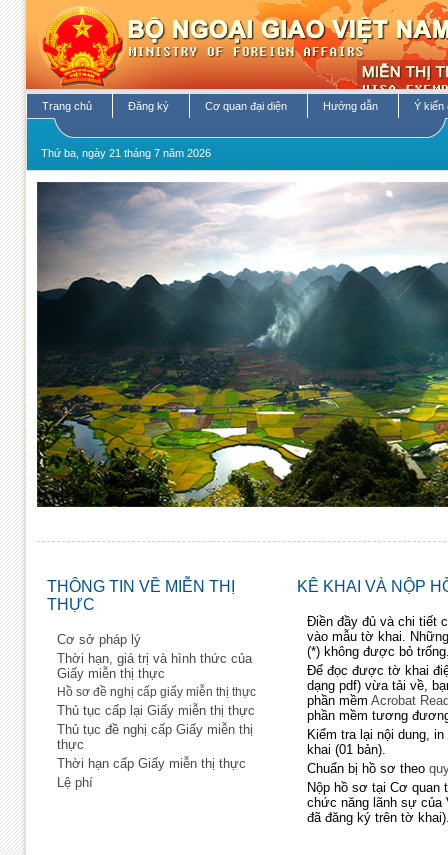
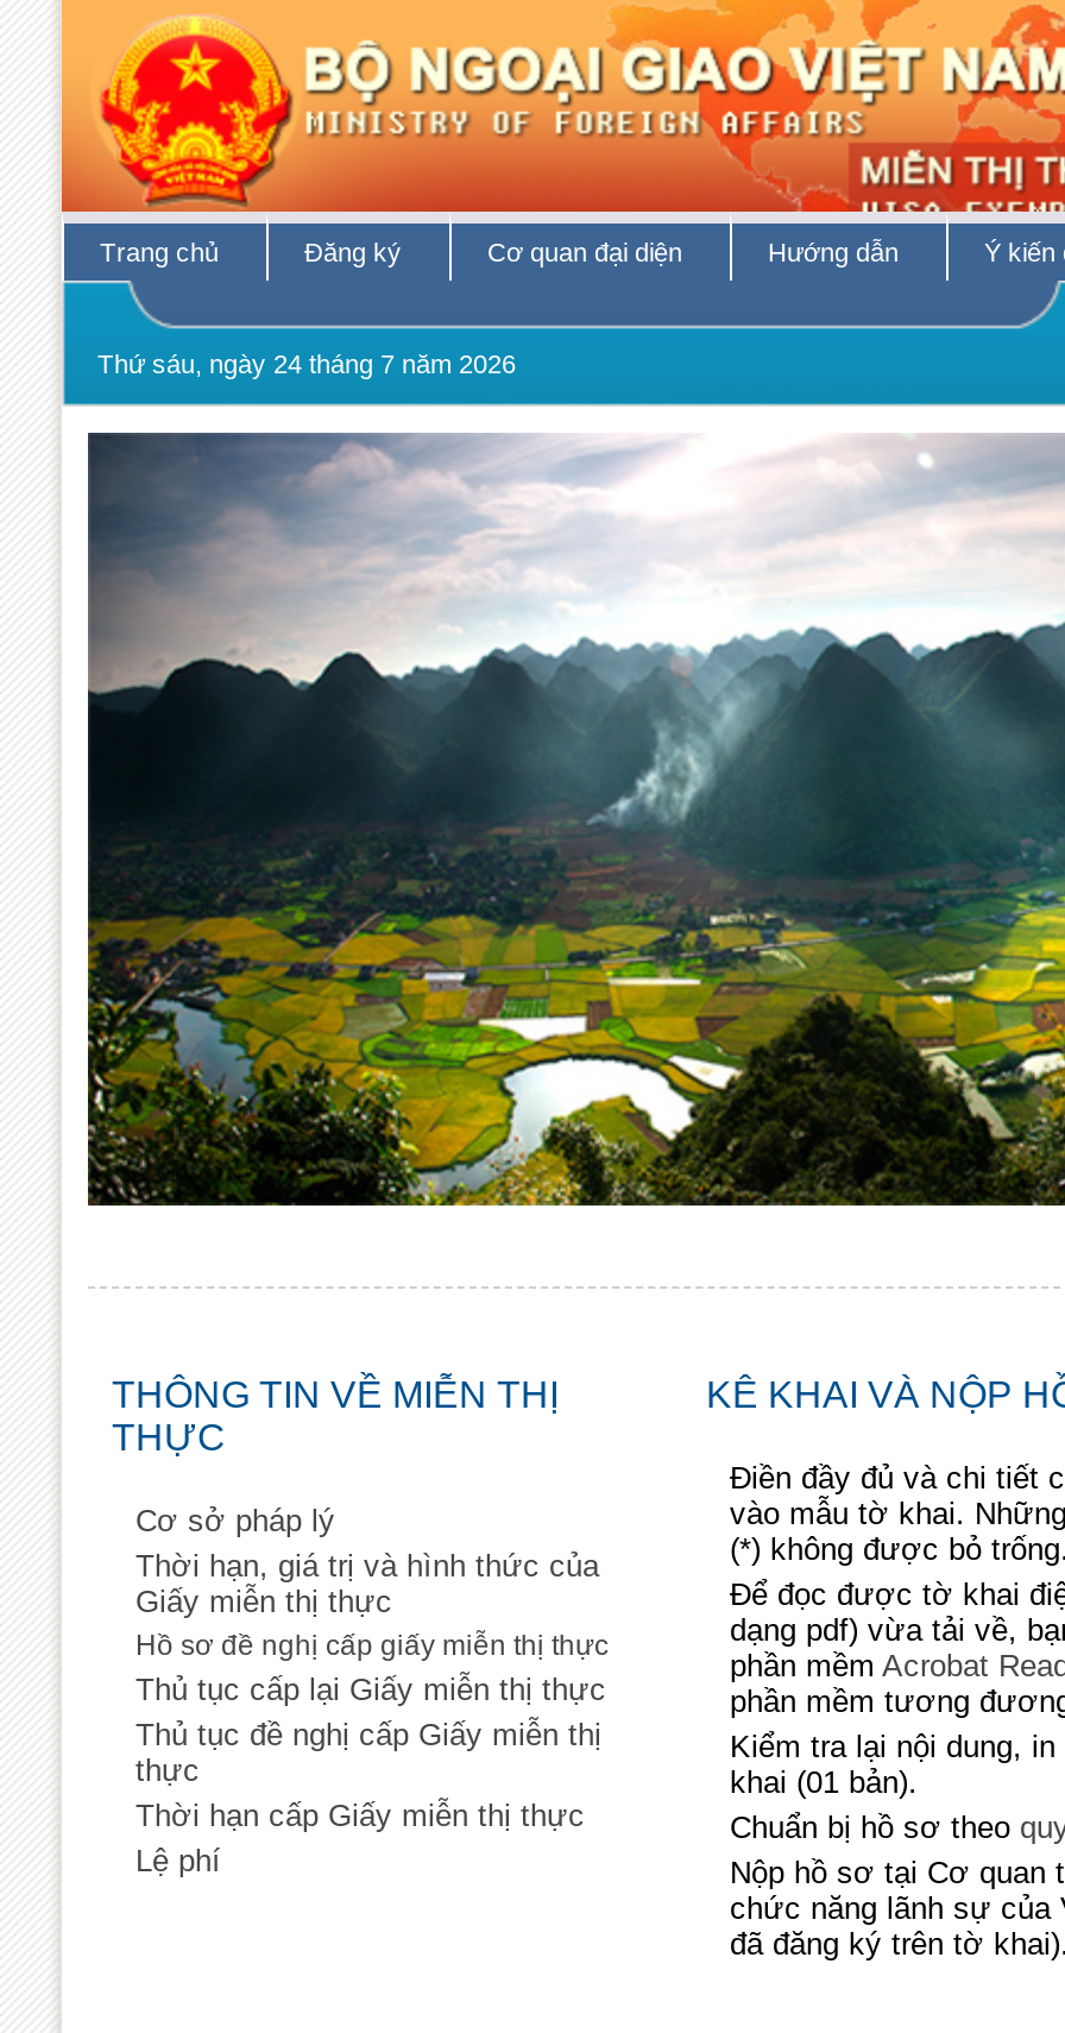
- Thứ ba, ngày 21 tháng 7 năm 2026
+ Thứ sáu, ngày 24 tháng 7 năm 2026
